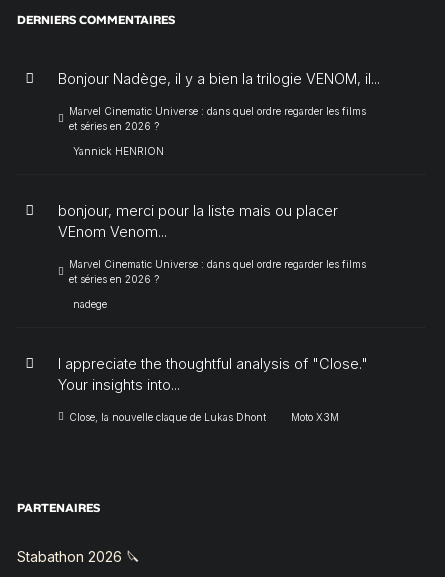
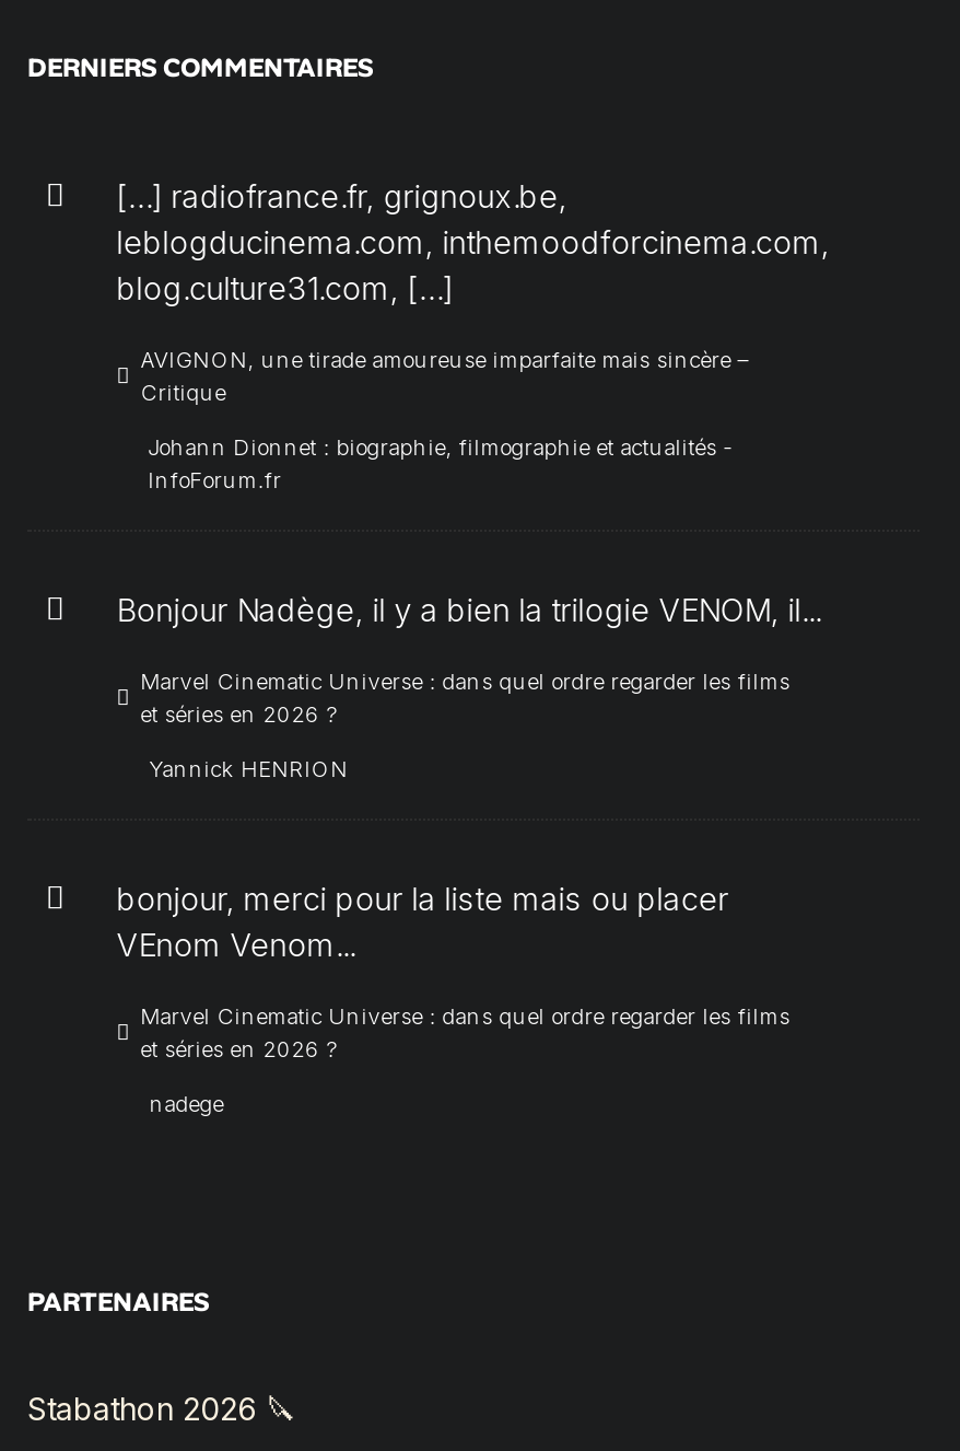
+ […] radiofrance.fr, grignoux.be,
+ leblogducinema.com, inthemoodforcinema.com,
+ blog.culture31.com, […]
+ AVIGNON, une tirade amoureuse imparfaite mais sincère –
+ Critique
+ Johann Dionnet : biographie, filmographie et actualités -
+ InfoForum.fr

moved down: Bonjour Nadège, il y a bien la trilogie VENOM, il... | Marvel Cinematic Universe : dans quel ordre regarder les films | et séries en 2026 ? | ... | et séries en 2026 ? | nadege

- I appreciate the thoughtful analysis of "Close."
- Your insights into...
- Close, la nouvelle claque de Lukas Dhont
- Moto X3M
